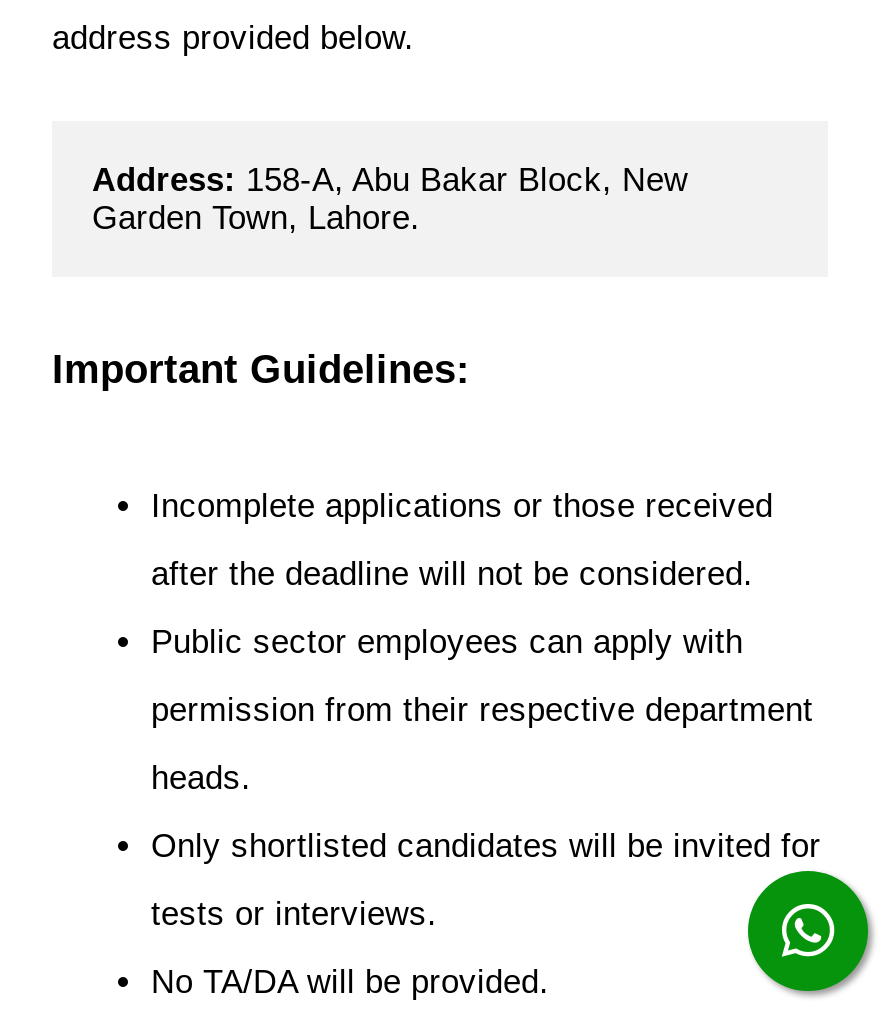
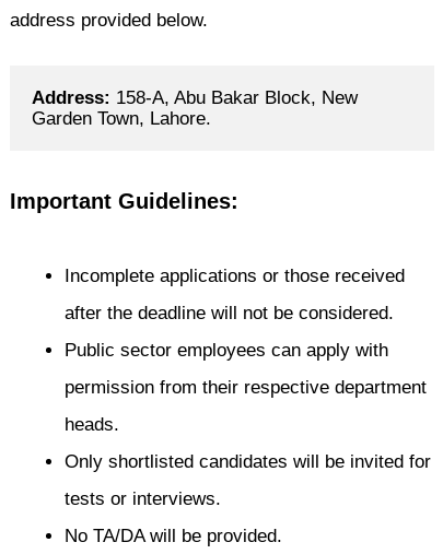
- [image]
